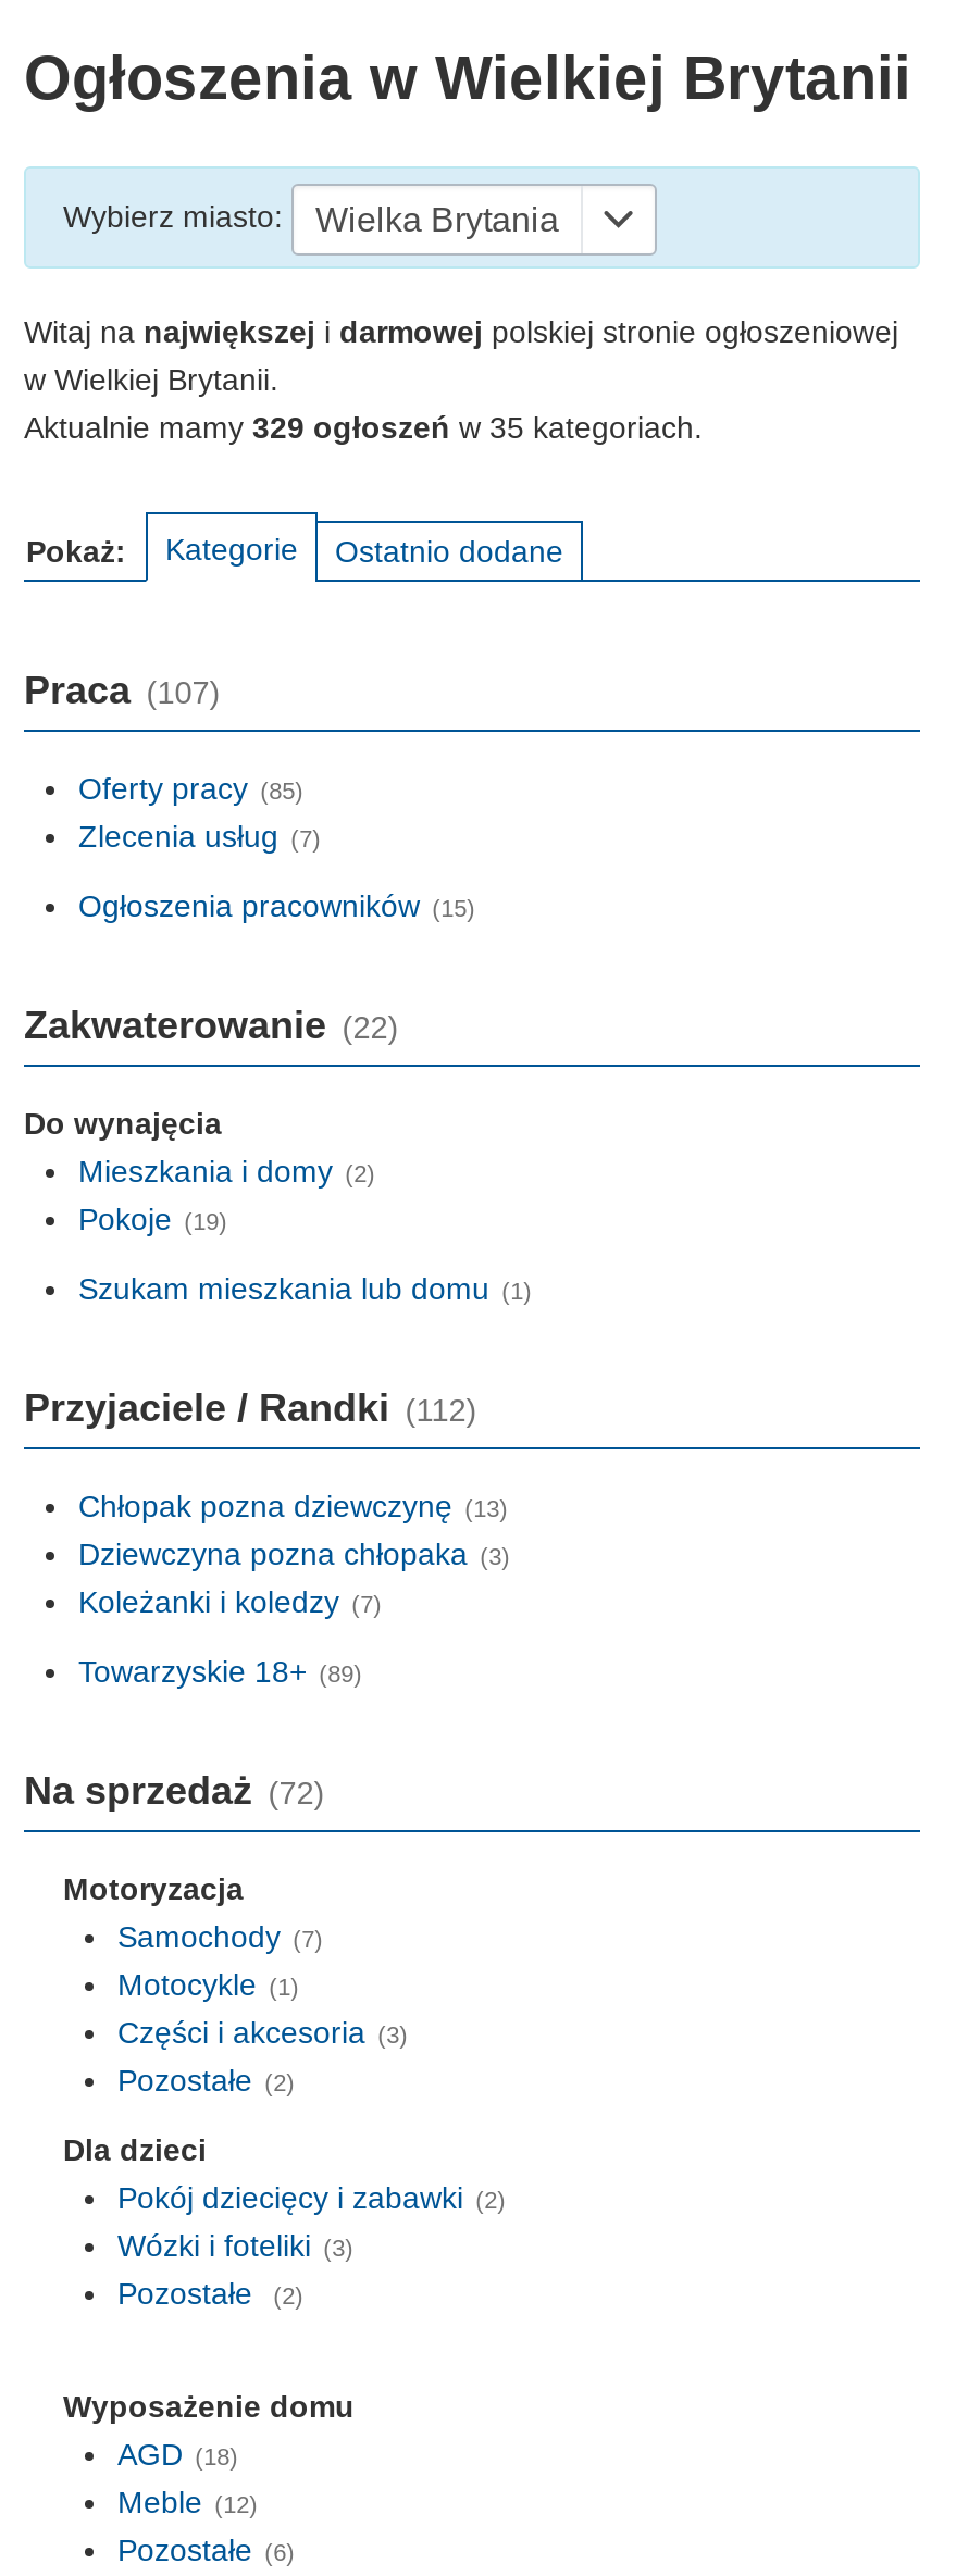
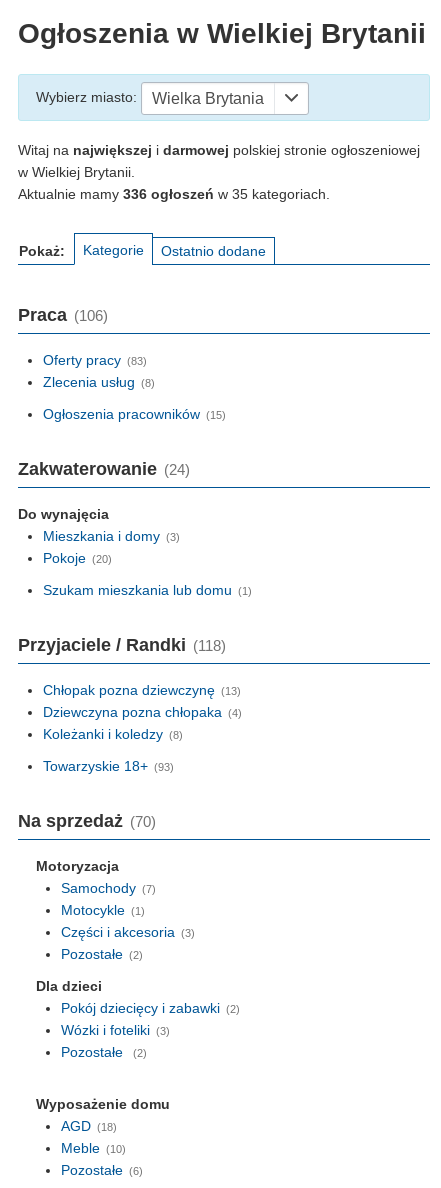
- Aktualnie mamy 329 ogłoszeń w 35 kategoriach.
+ Aktualnie mamy 336 ogłoszeń w 35 kategoriach.

- Praca (107)
+ Praca (106)

- Oferty pracy (85)
+ Oferty pracy (83)

- Zlecenia usług (7)
+ Zlecenia usług (8)

- Zakwaterowanie (22)
+ Zakwaterowanie (24)

- Mieszkania i domy (2)
+ Mieszkania i domy (3)

- Pokoje (19)
+ Pokoje (20)

- Przyjaciele / Randki (112)
+ Przyjaciele / Randki (118)

- Dziewczyna pozna chłopaka (3)
+ Dziewczyna pozna chłopaka (4)

- Koleżanki i koledzy (7)
+ Koleżanki i koledzy (8)

- Towarzyskie 18+ (89)
+ Towarzyskie 18+ (93)

- Na sprzedaż (72)
+ Na sprzedaż (70)

- Meble (12)
+ Meble (10)
